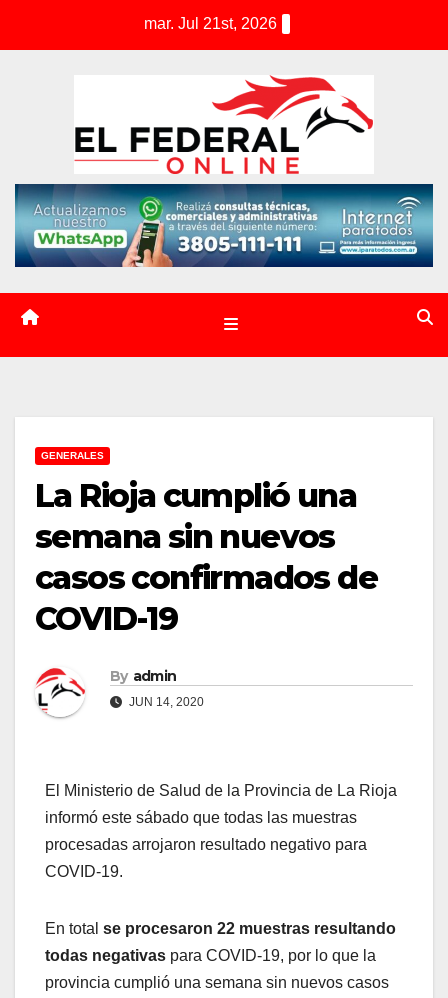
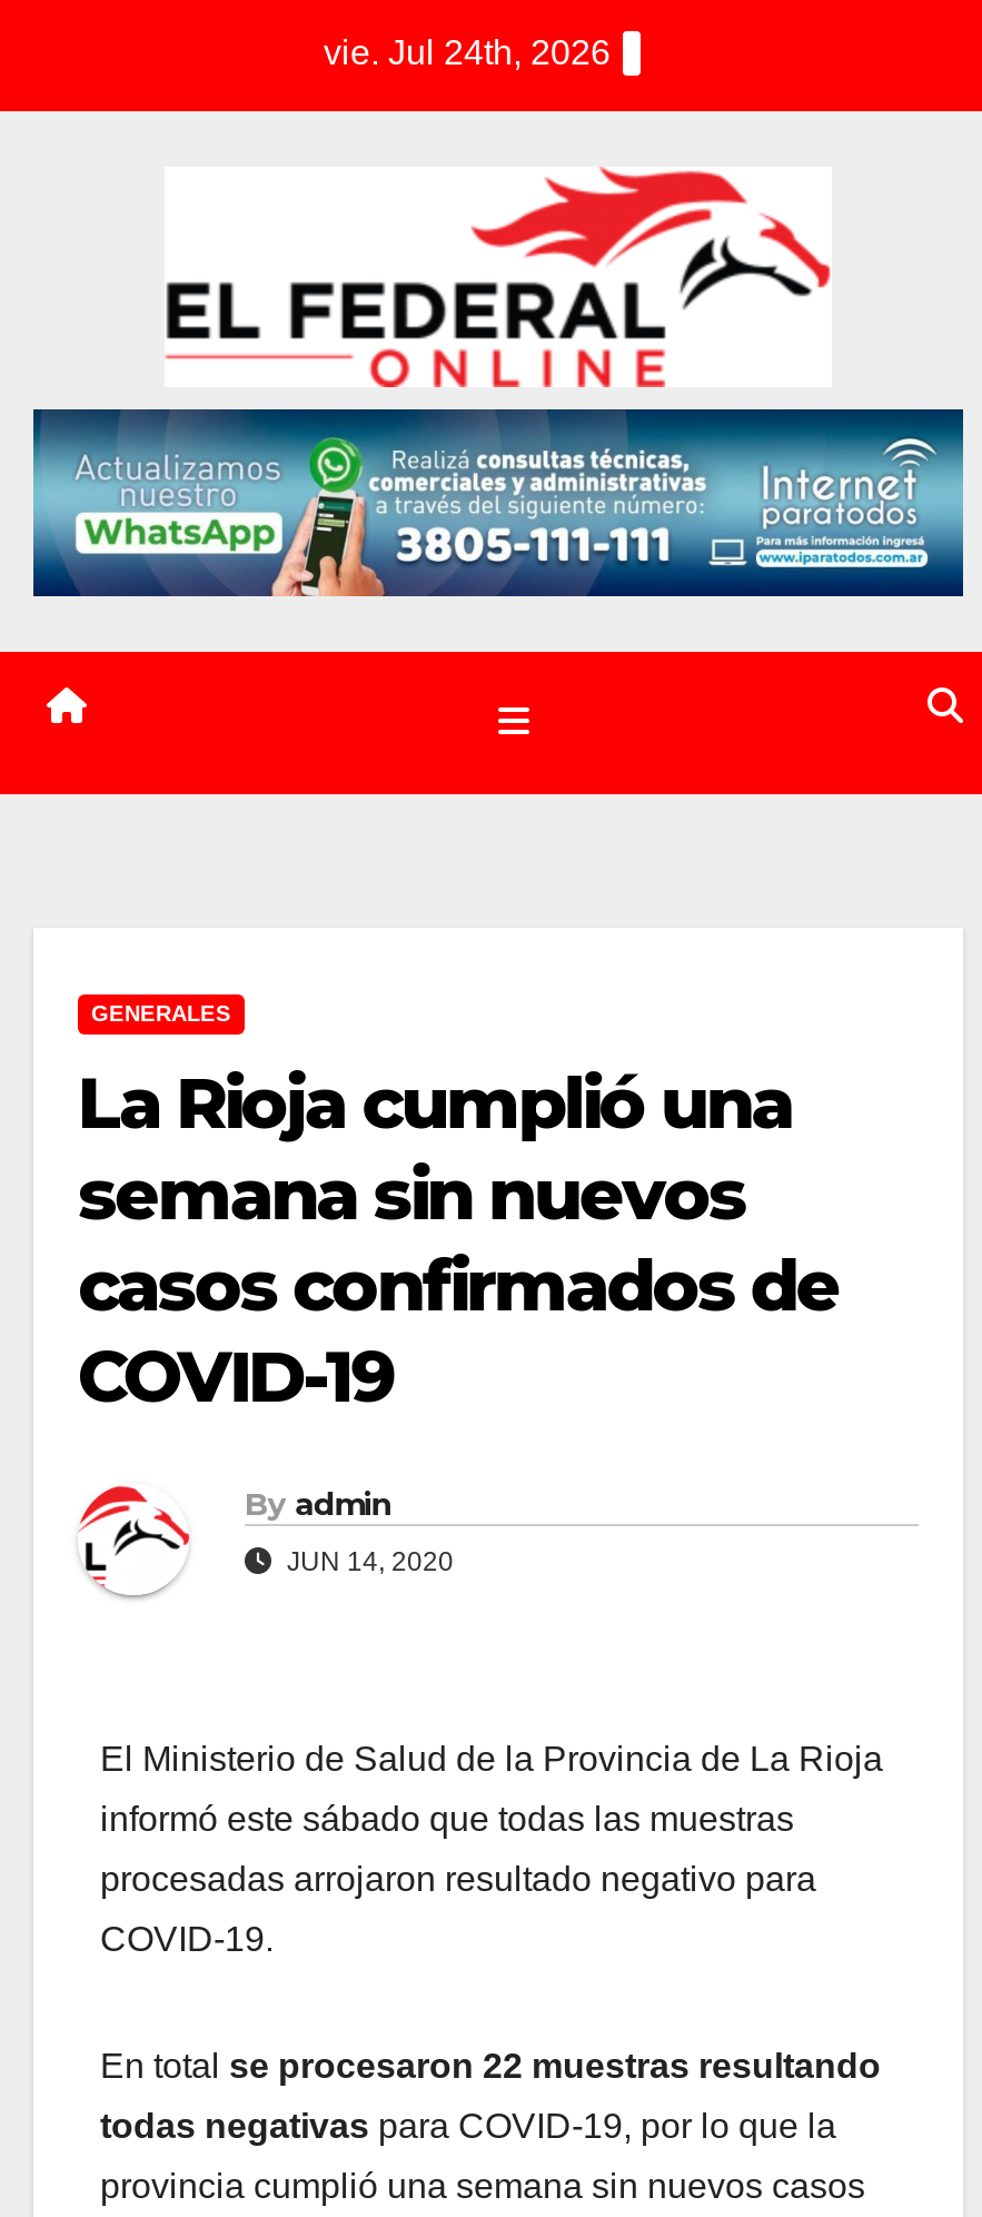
- mar. Jul 21st, 2026
+ vie. Jul 24th, 2026
